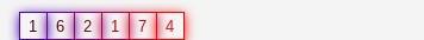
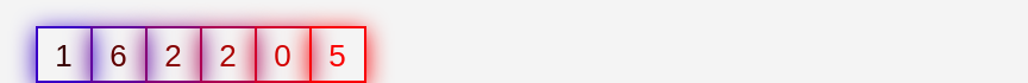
- 1
+ 2

- 7
+ 0

- 4
+ 5
